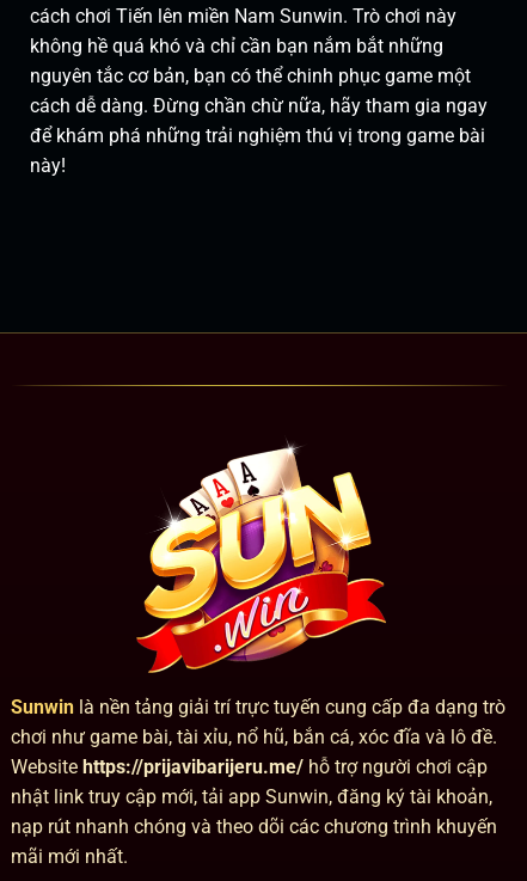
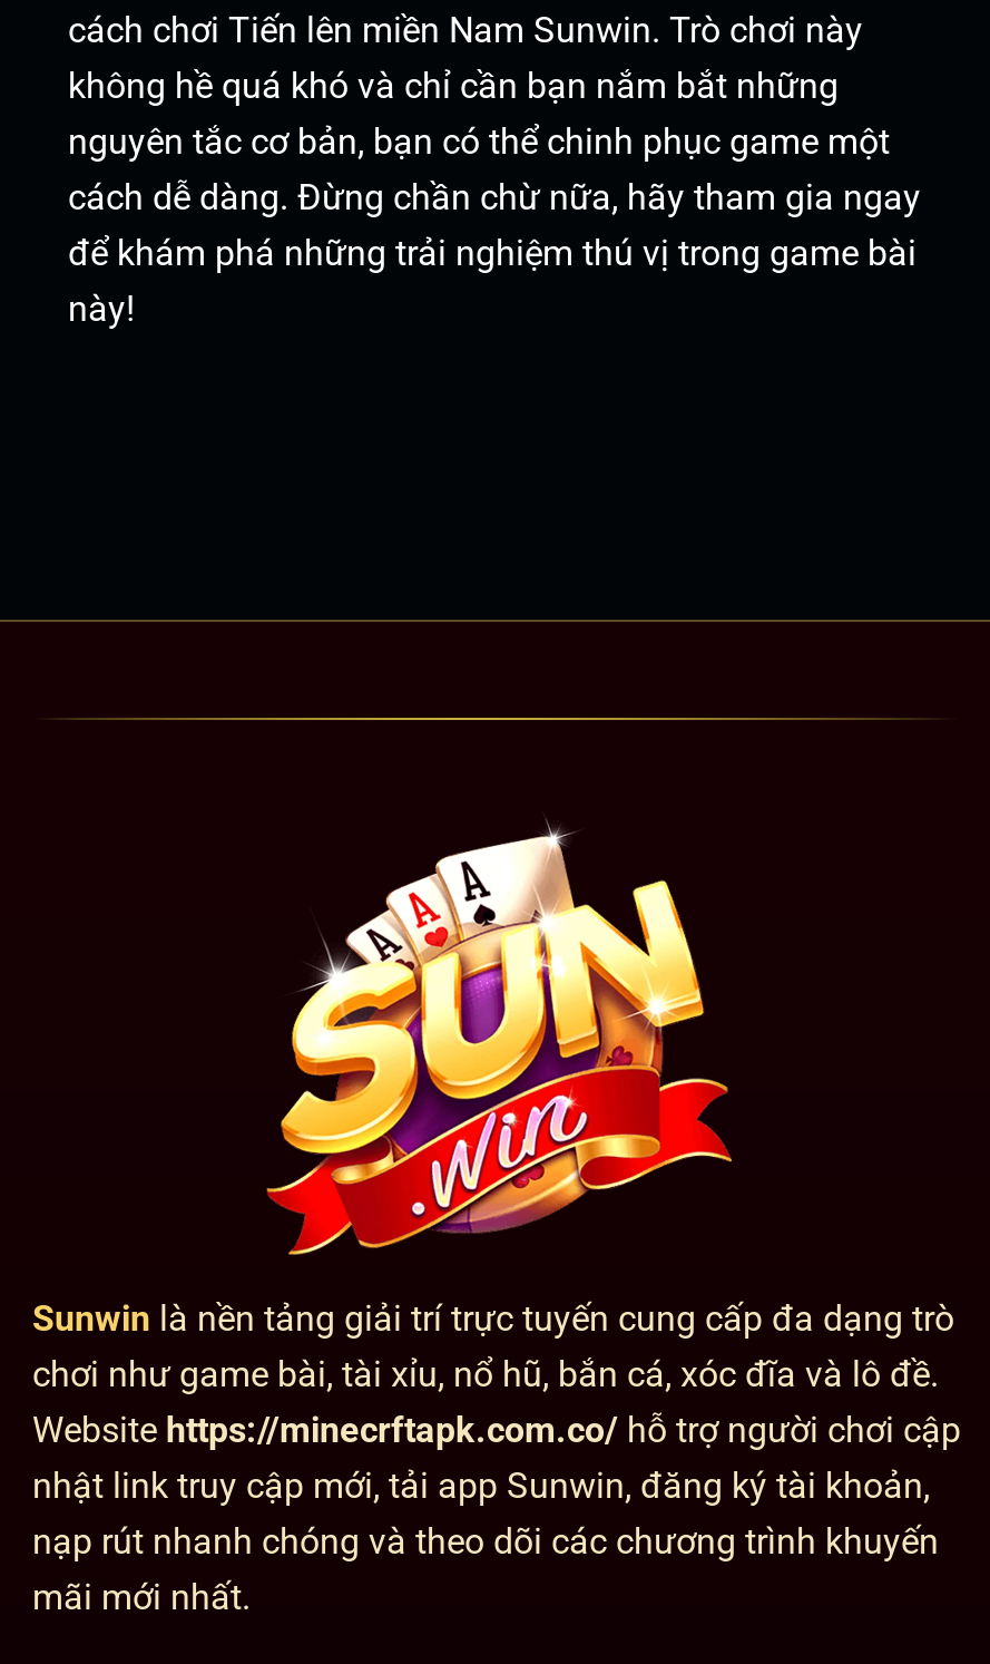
- Website https://prijavibarijeru.me/ hỗ trợ người chơi cập
+ Website https://minecrftapk.com.co/ hỗ trợ người chơi cập
